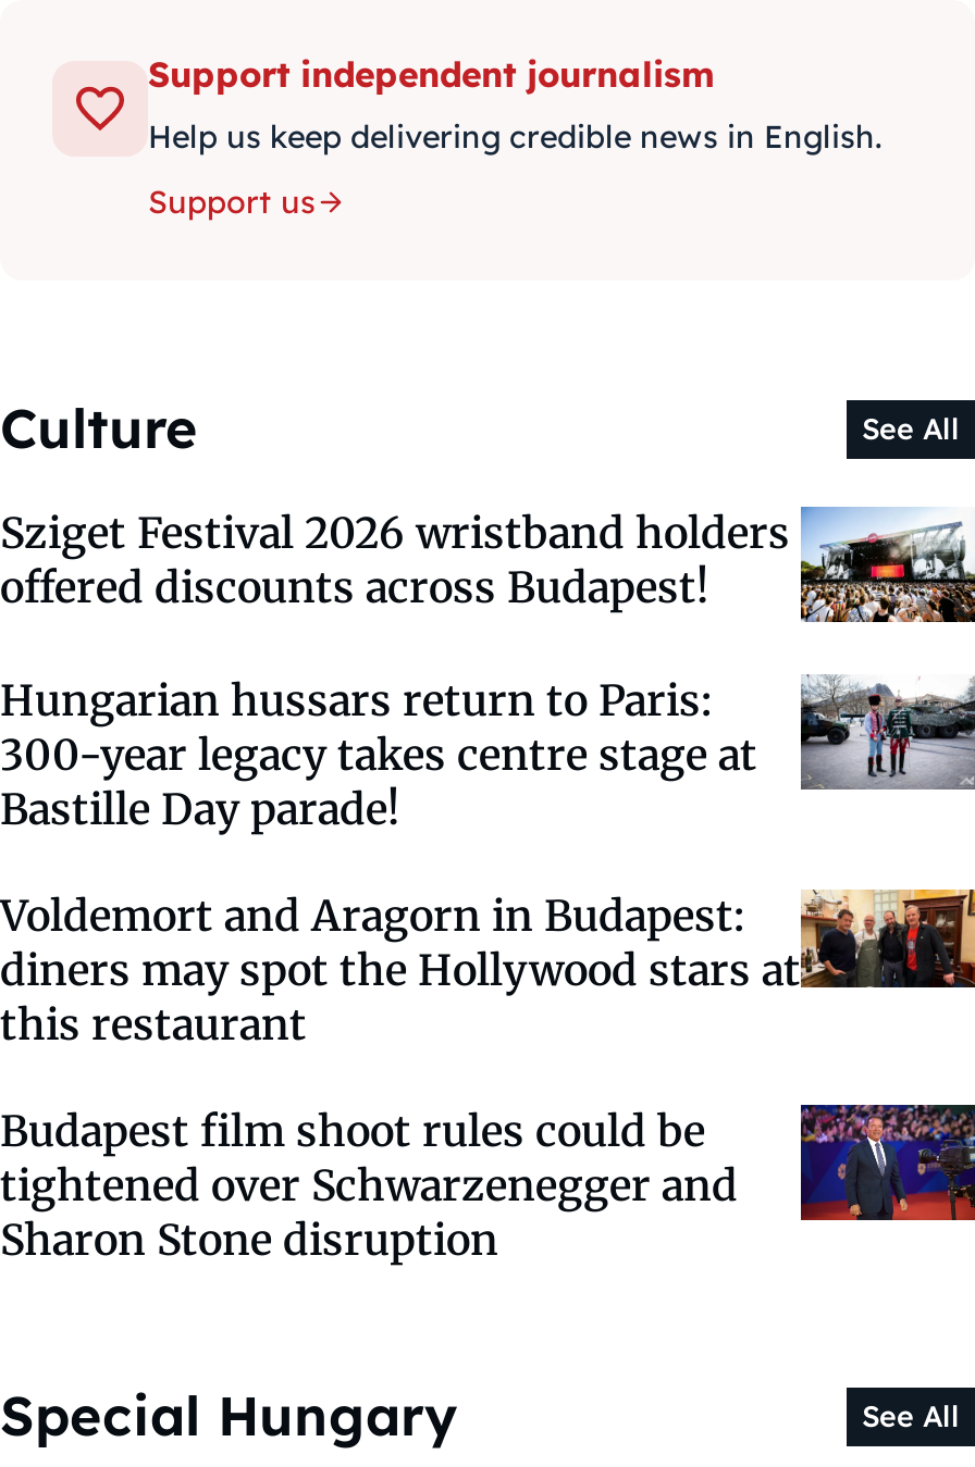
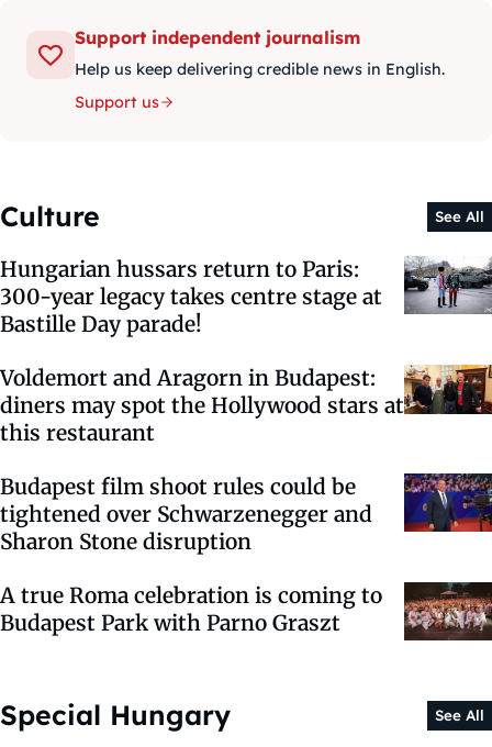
- [image]
- Sziget Festival 2026 wristband holders
- offered discounts across Budapest!

moved up: [image] | Hungarian hussars return to Paris: | 300-year legacy takes centre stage at | ... | tightened over Schwarzenegger and | Sharon Stone disruption

+ [image]
+ A true Roma celebration is coming to
+ Budapest Park with Parno Graszt
